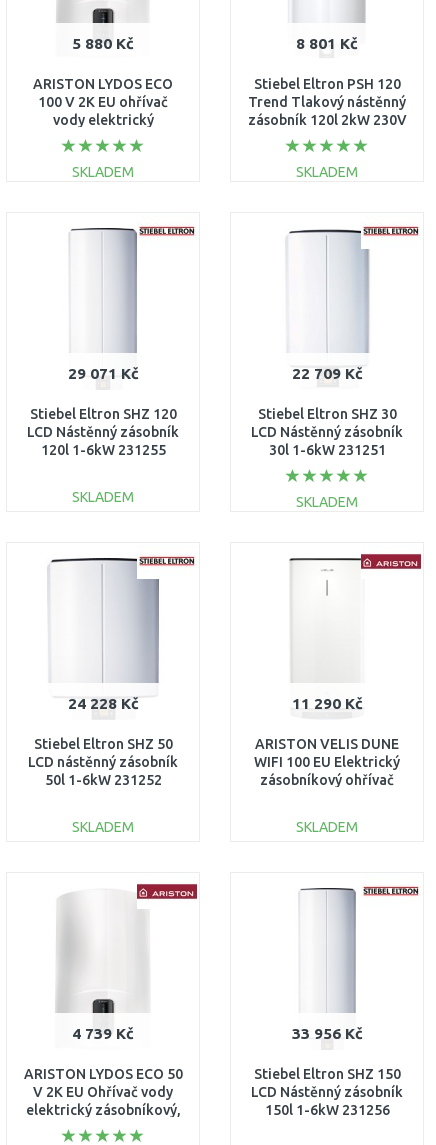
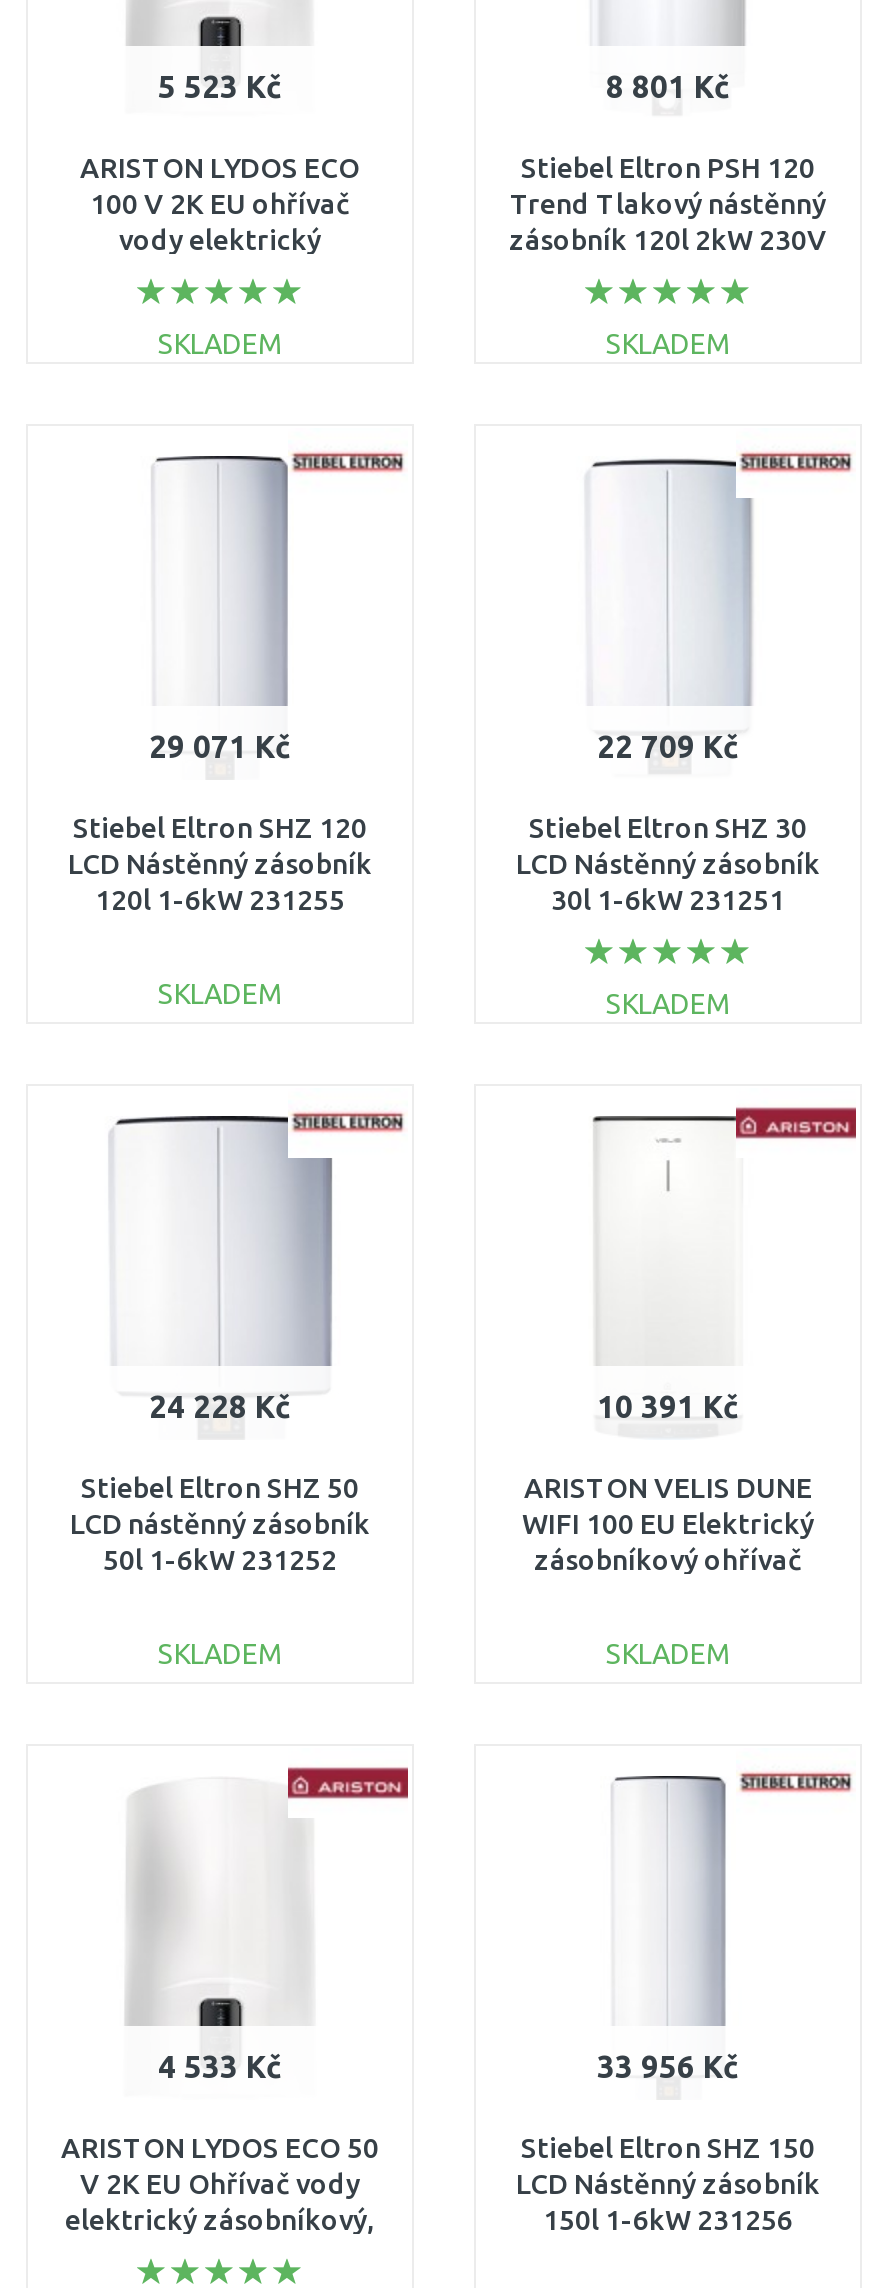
- 5 880 Kč
+ 5 523 Kč

- 11 290 Kč
+ 10 391 Kč

- 4 739 Kč
+ 4 533 Kč
